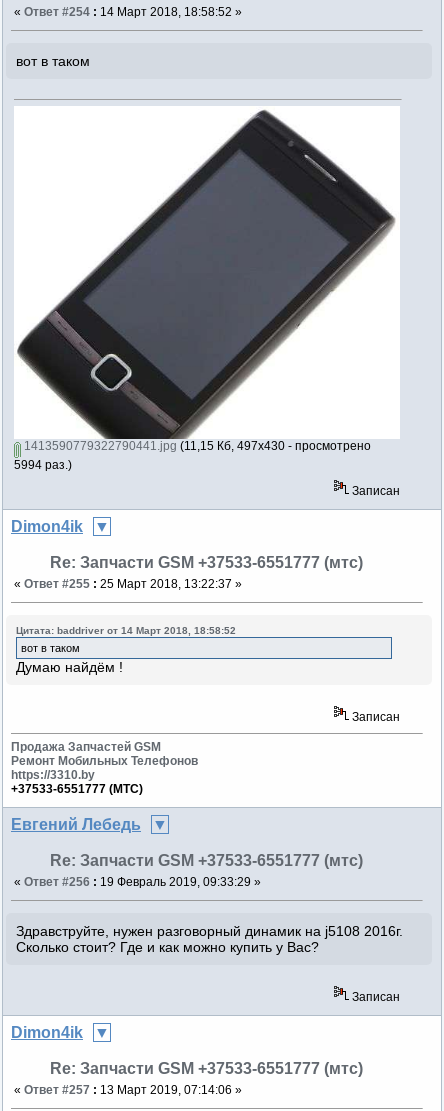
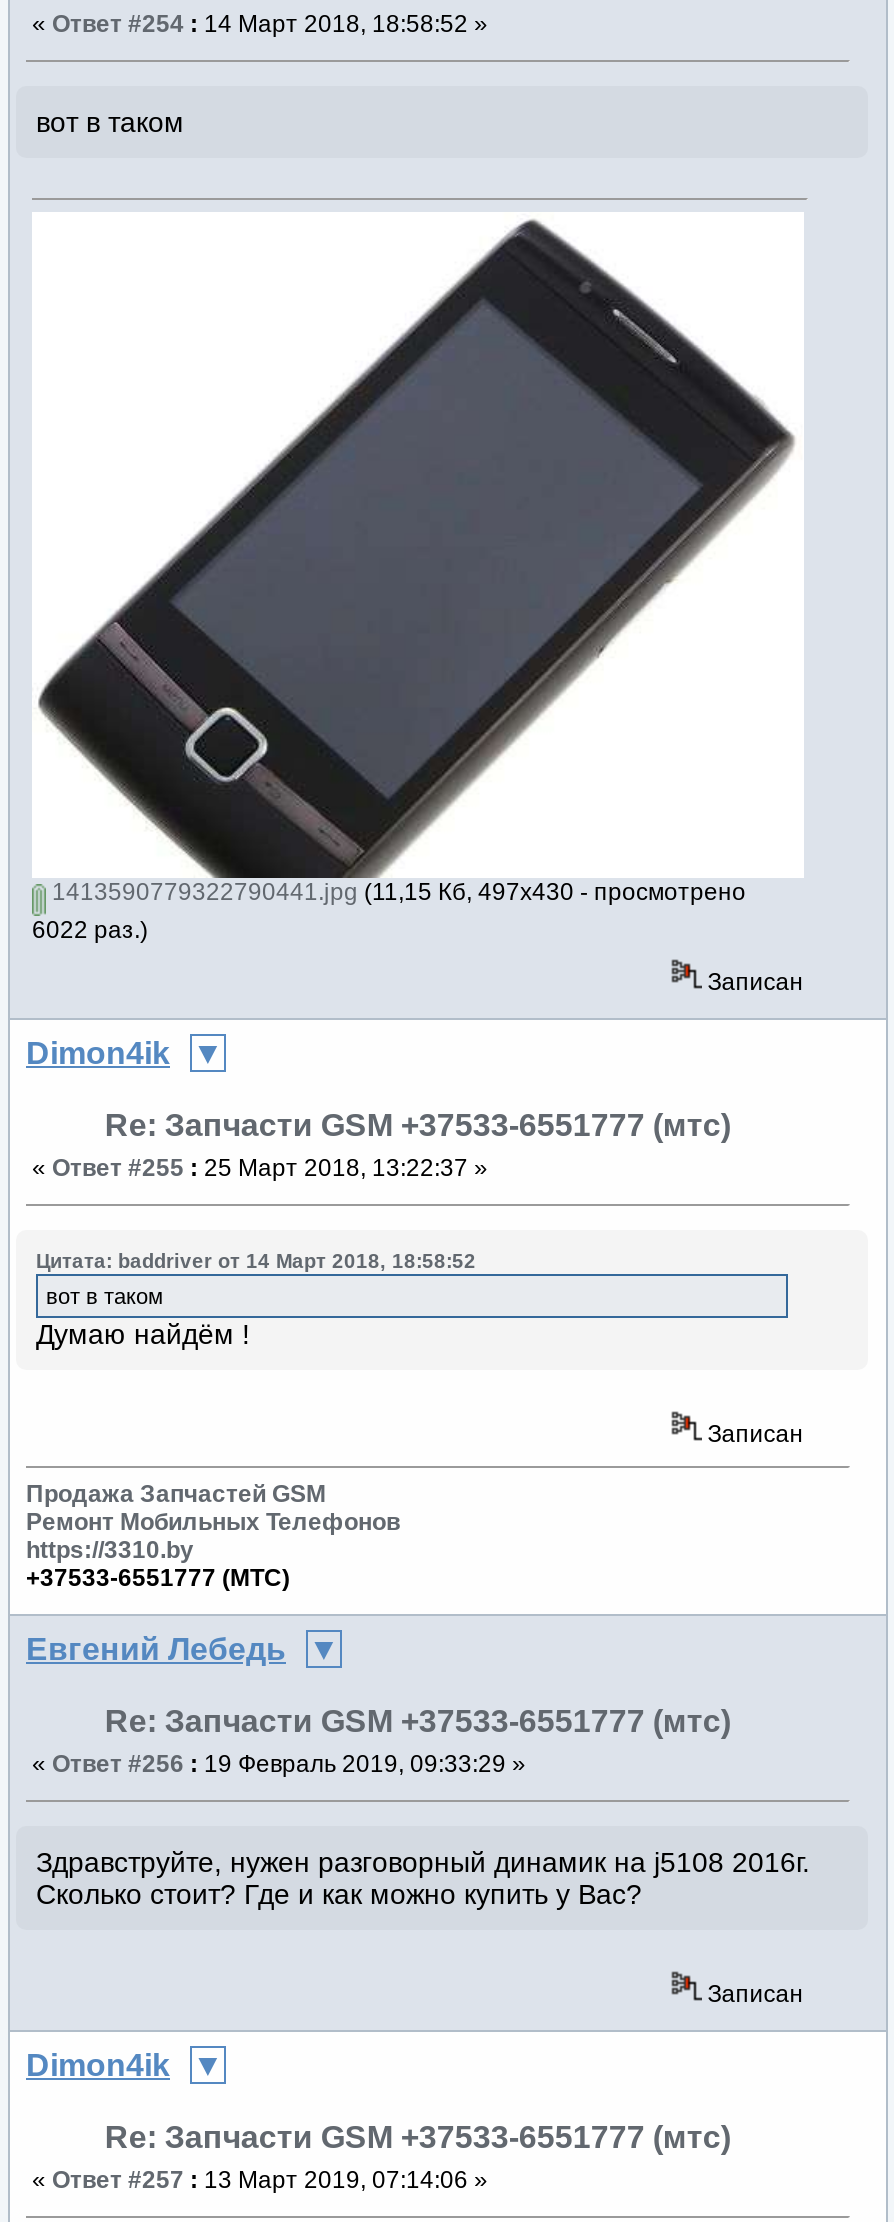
- 5994 раз.)
+ 6022 раз.)
